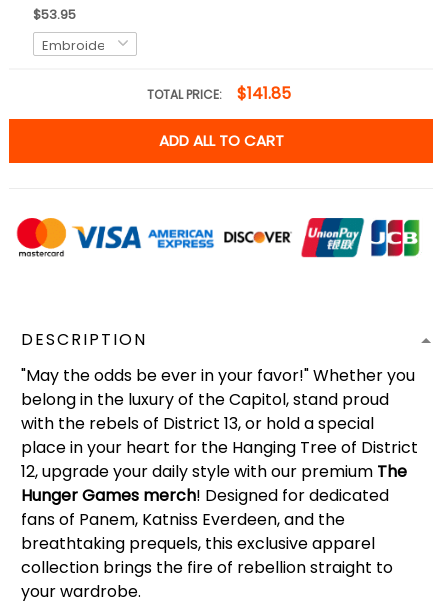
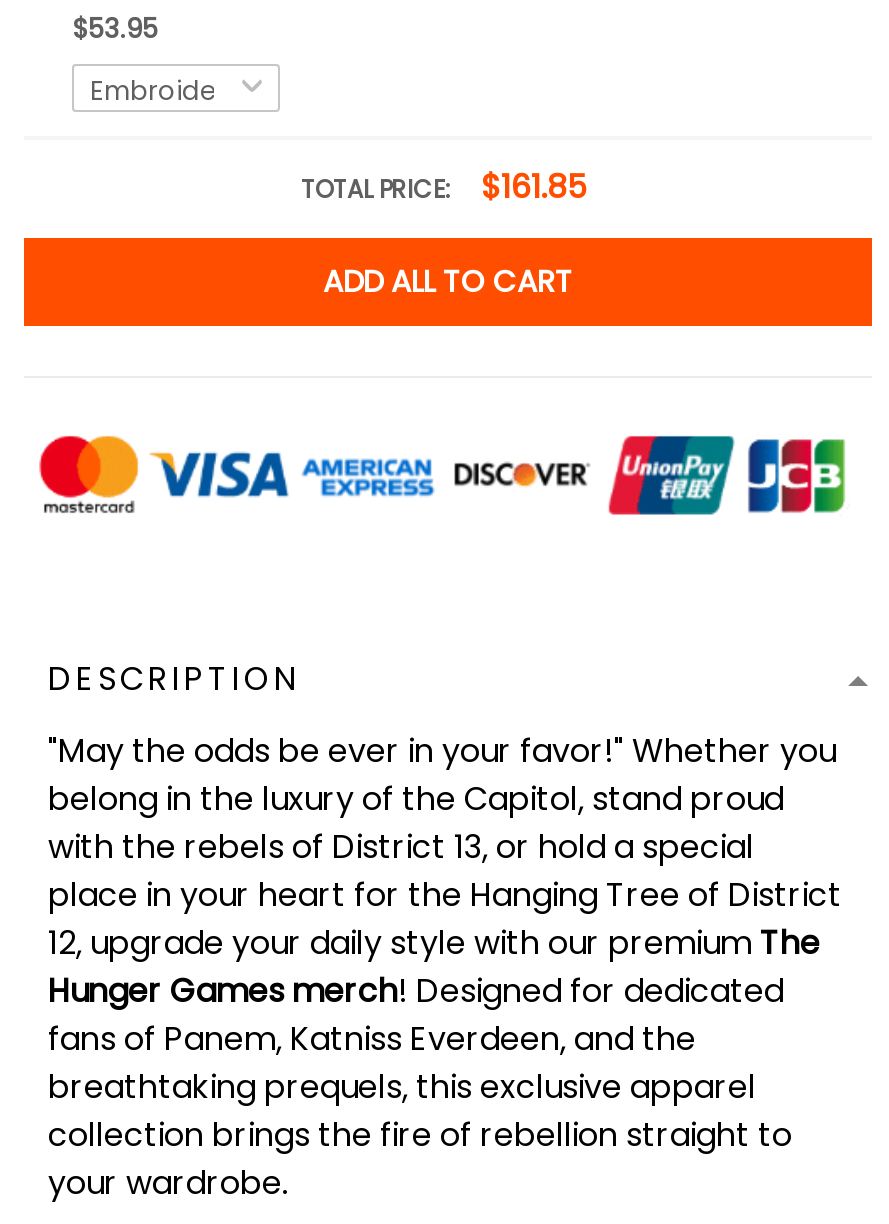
- TOTAL PRICE: $141.85
+ TOTAL PRICE: $161.85
